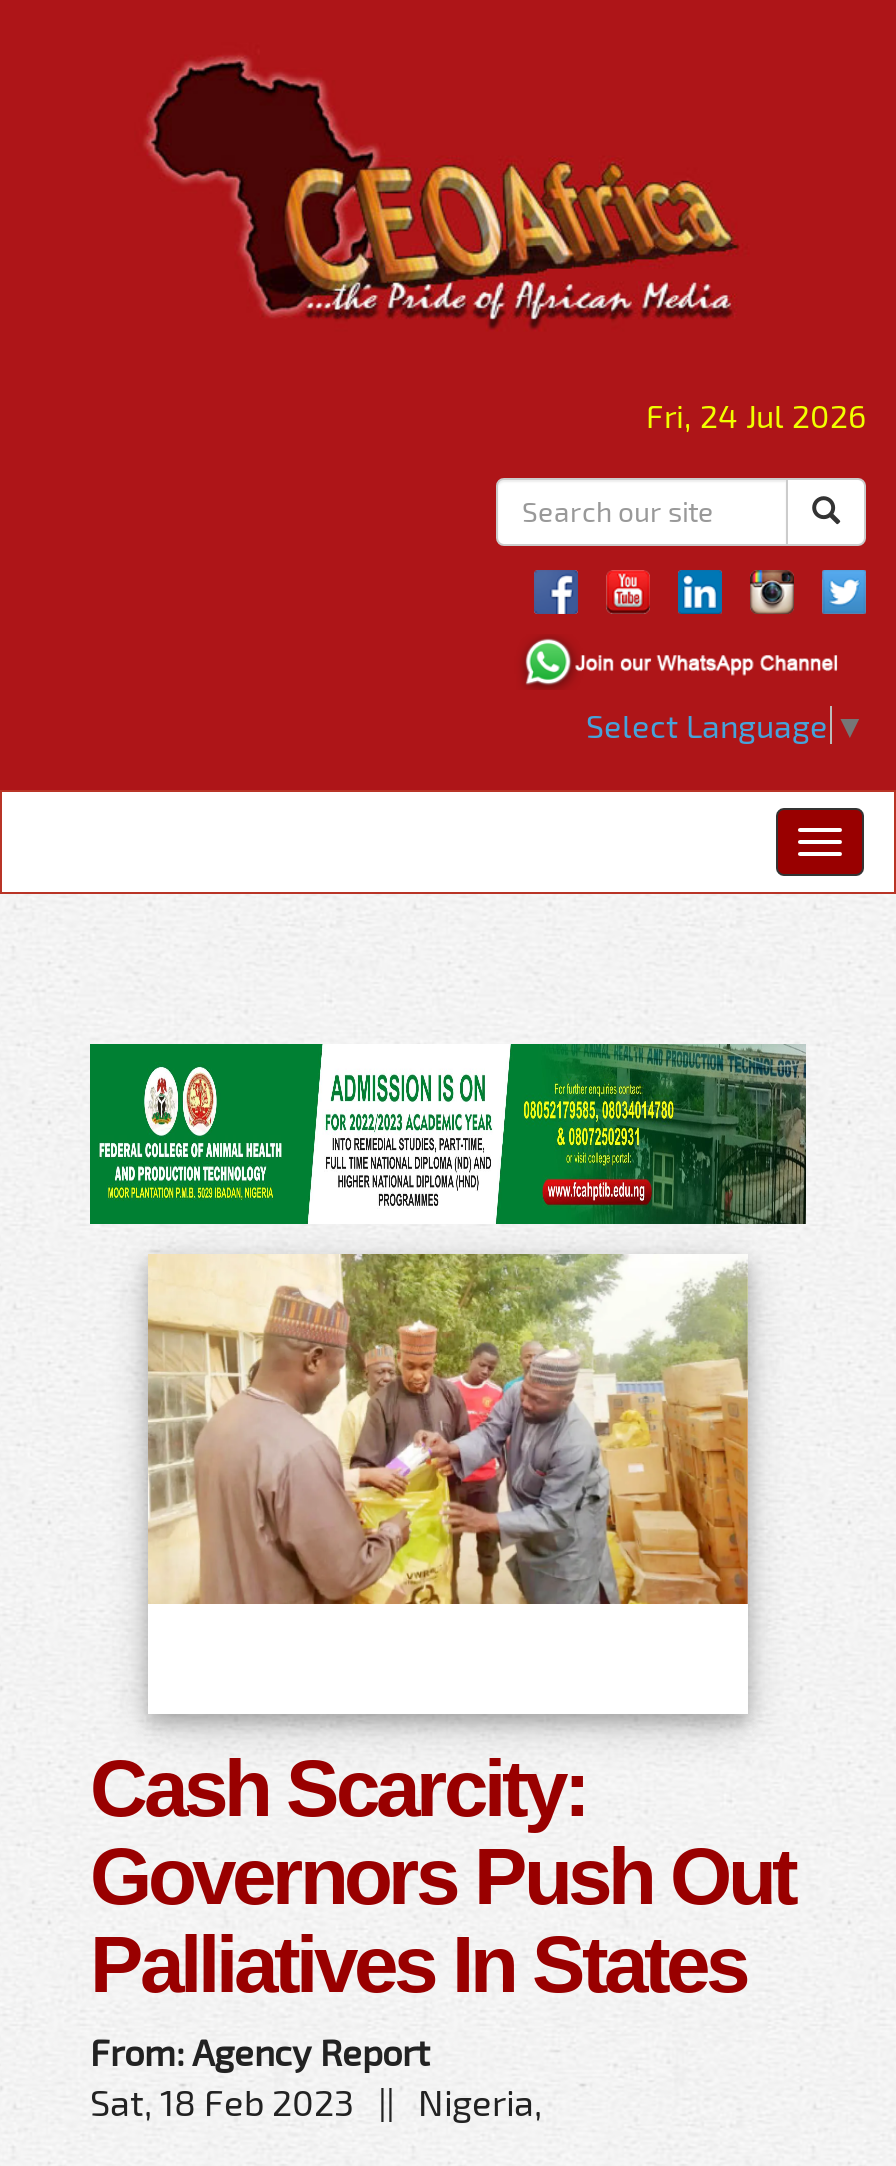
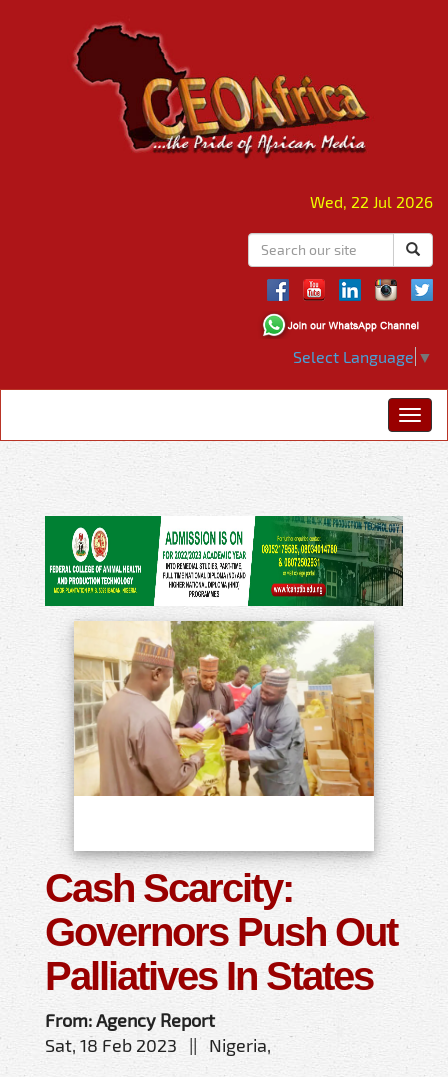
- Fri, 24 Jul 2026
+ Wed, 22 Jul 2026
